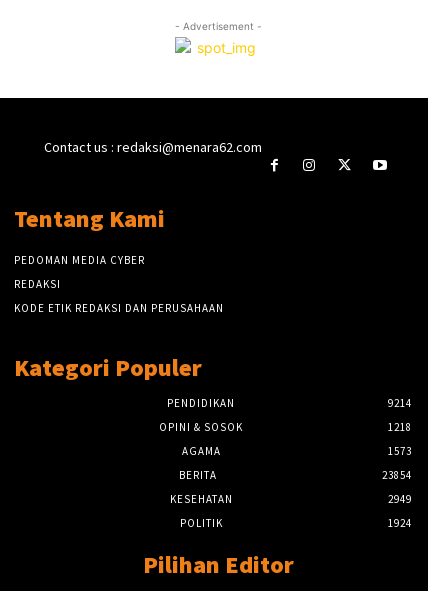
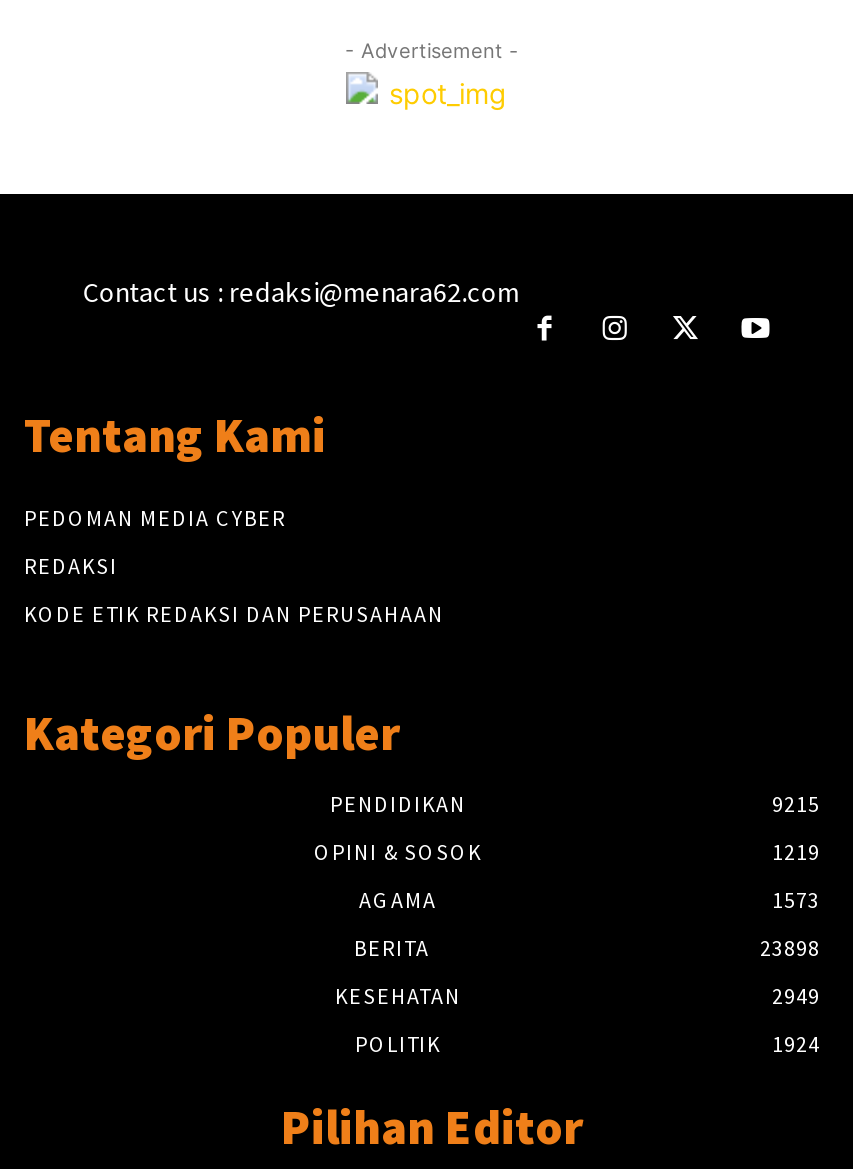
- 9214
+ 9215

- 1218
+ 1219

- 23854
+ 23898
